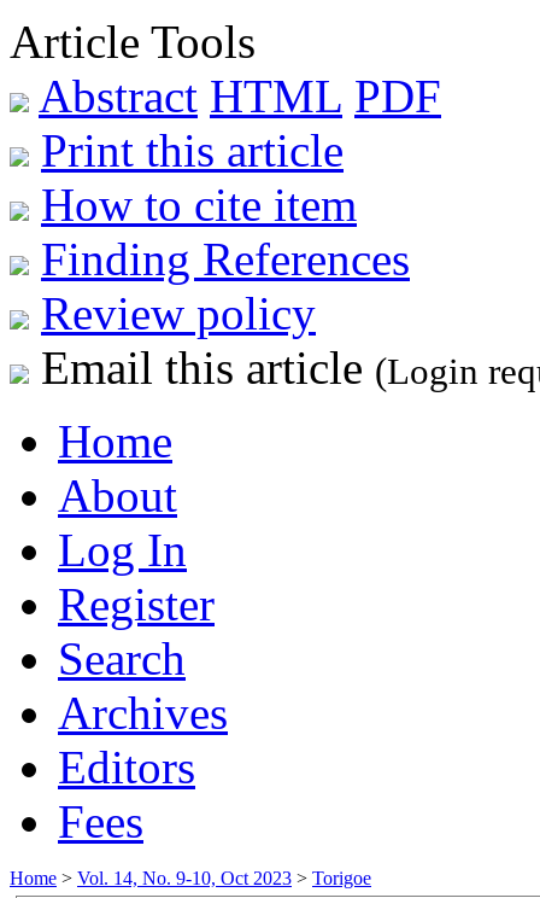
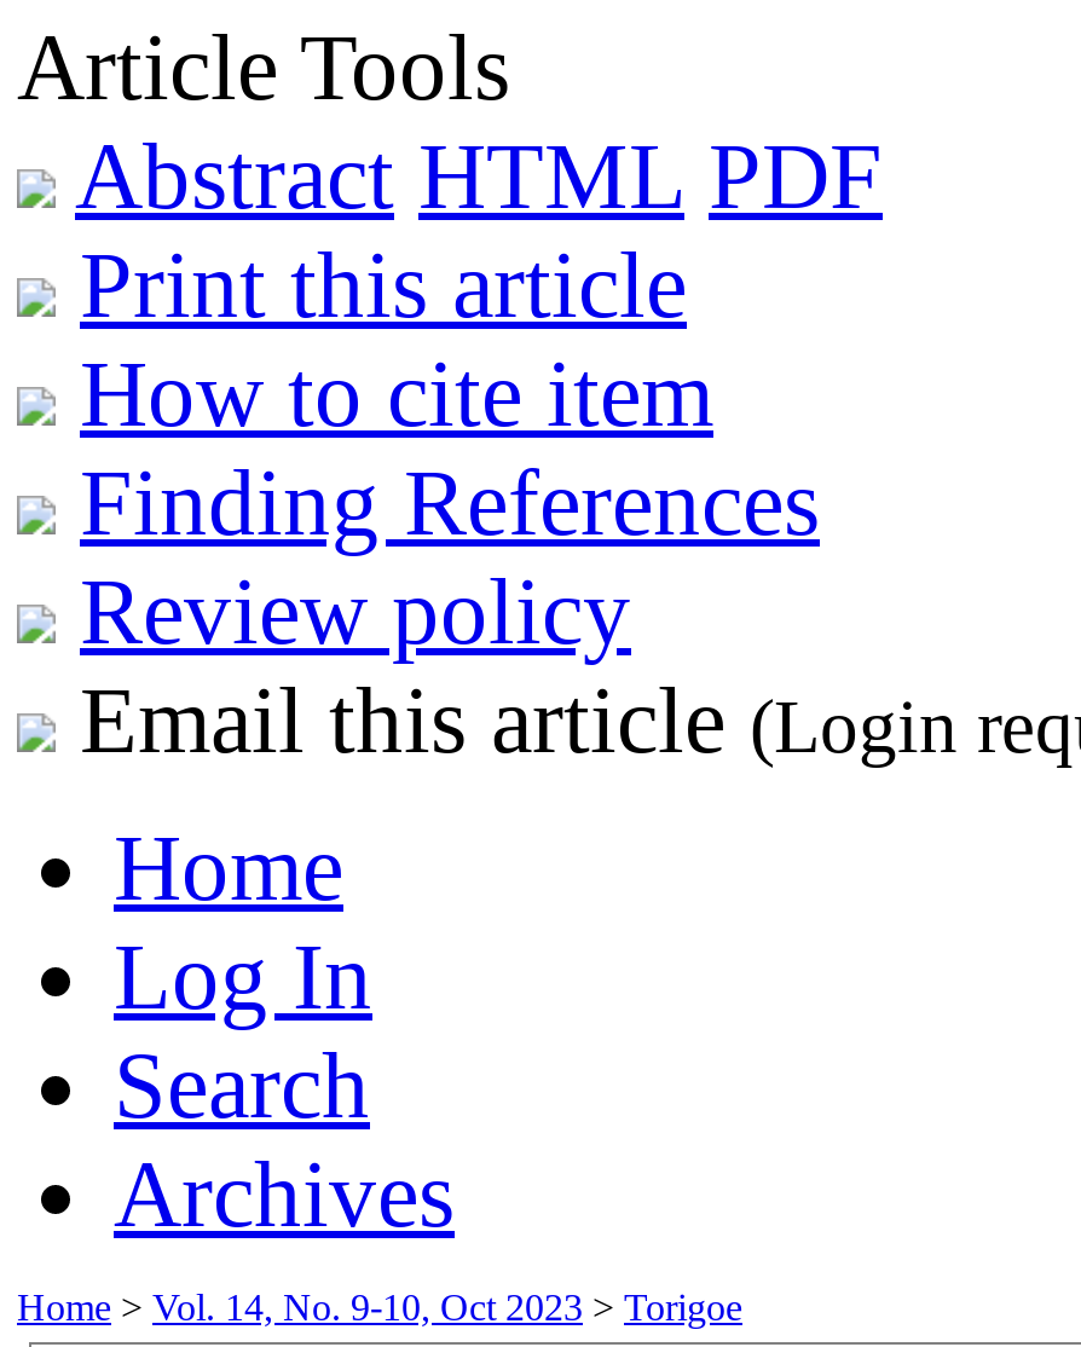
- About

- Register

- Editors
- Fees
